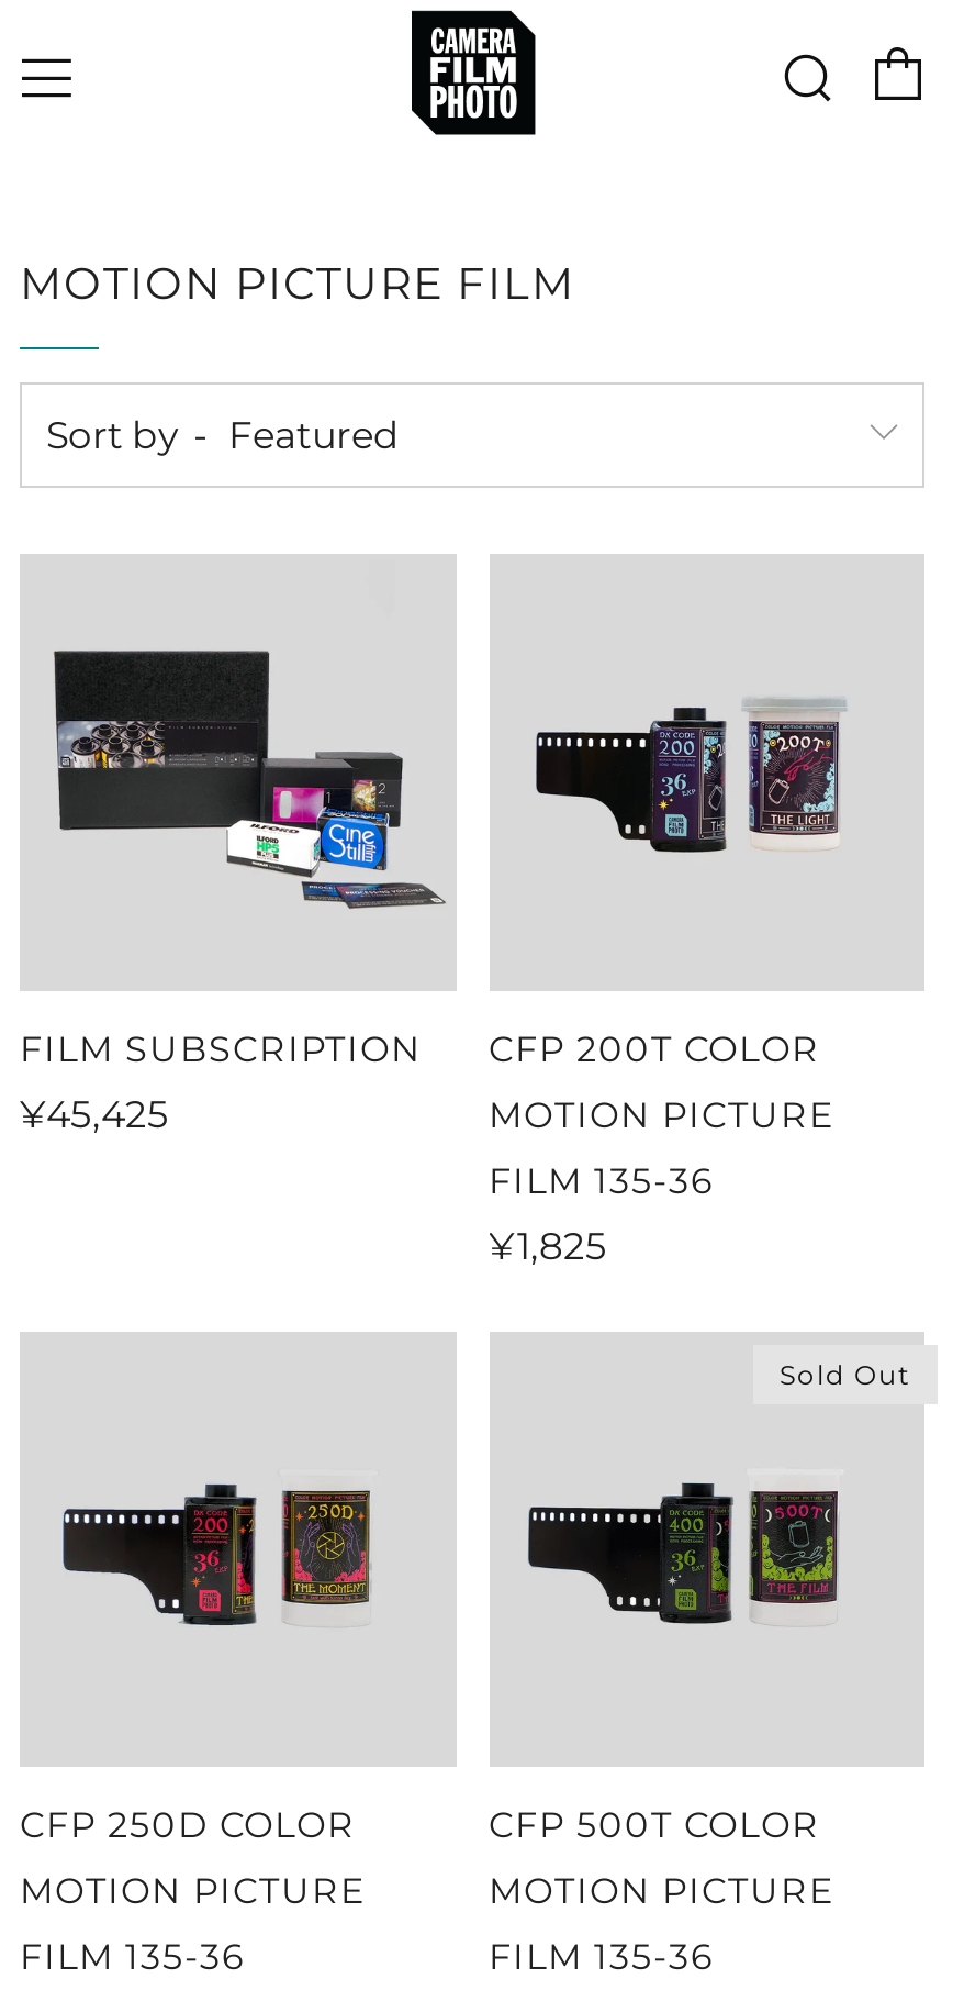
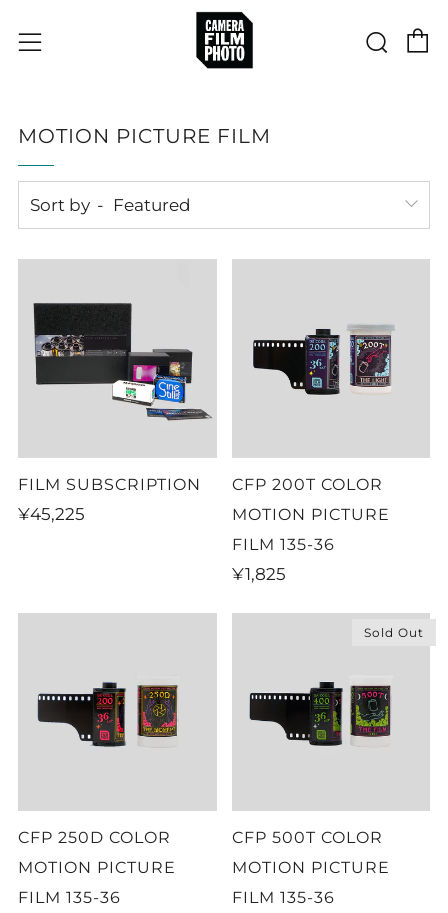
- ¥45,425
+ ¥45,225
